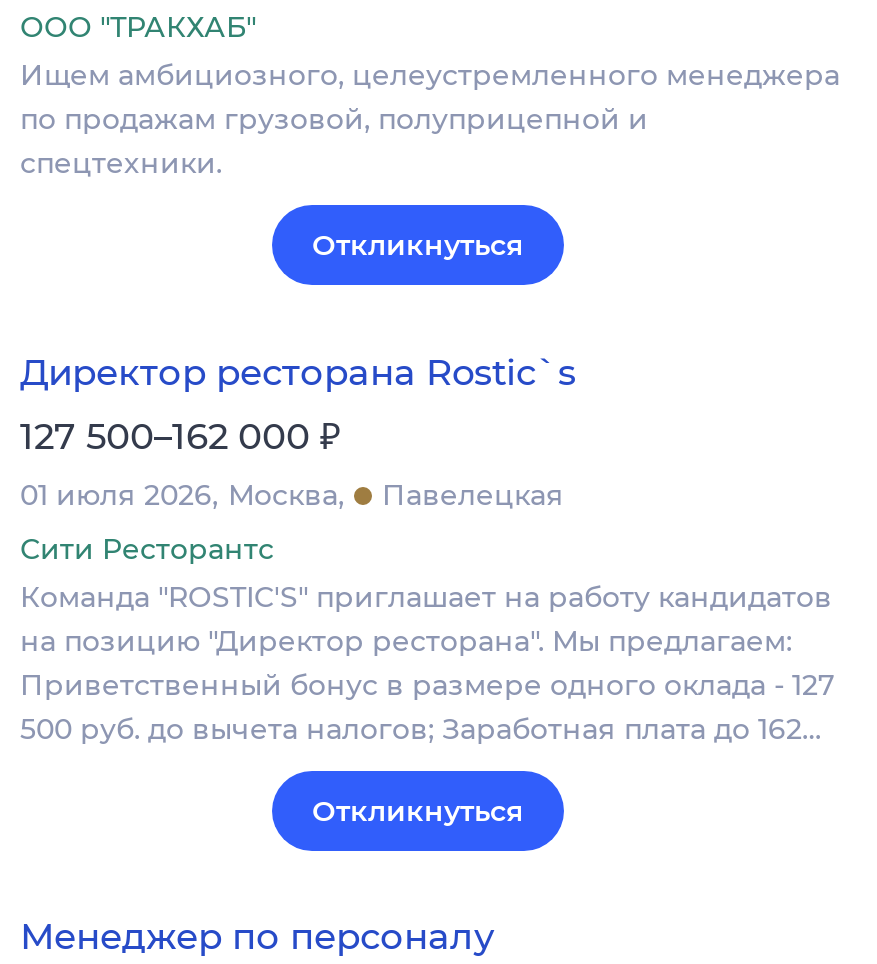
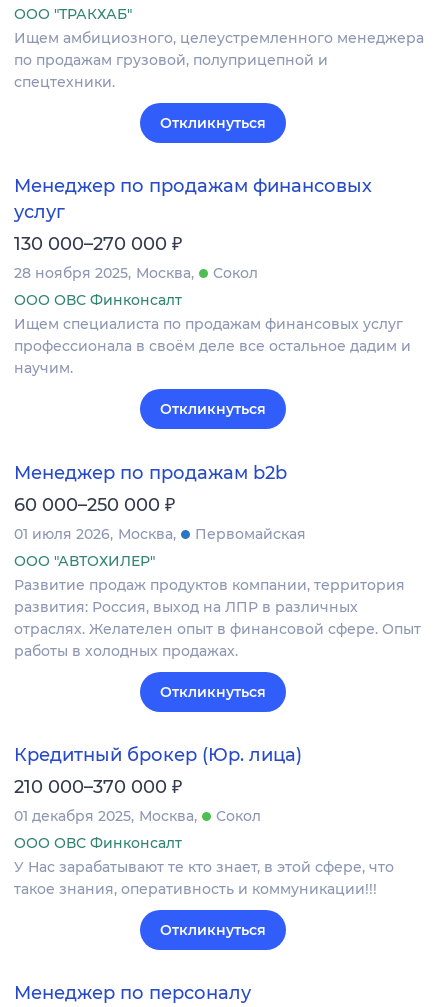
- Директор ресторана Rostic`s
- 127 500–162 000 ₽
+ Менеджер по продажам финансовых
+ услуг
+ 130 000–270 000 ₽
+ 28 ноября 2025 Москва
+ Сокол
+ ООО ОВС Финконсалт
+ Ищем специалиста по продажам финансовых услуг
+ профессионала в своём деле все остальное дадим и
+ научим.
+ Откликнуться
+ Менеджер по продажам b2b
+ 60 000–250 000 ₽

- Павелецкая
- Сити Ресторантс
- Команда "ROSTIC'S" приглашает на работу кандидатов
- на позицию "Директор ресторана". Мы предлагаем:
- Приветственный бонус в размере одного оклада - 127
- 500 руб. до вычета налогов; Заработная плата до 162…
+ Первомайская
+ ООО "АВТОХИЛЕР"
+ Развитие продаж продуктов компании, территория
+ развития: Россия, выход на ЛПР в различных
+ отраслях. Желателен опыт в финансовой сфере. Опыт
+ работы в холодных продажах.
+ Откликнуться
+ Кредитный брокер (Юр. лица)
+ 210 000–370 000 ₽
+ 01 декабря 2025 Москва
+ Сокол
+ ООО ОВС Финконсалт
+ У Нас зарабатывают те кто знает, в этой сфере, что
+ такое знания, оперативность и коммуникации!!!
